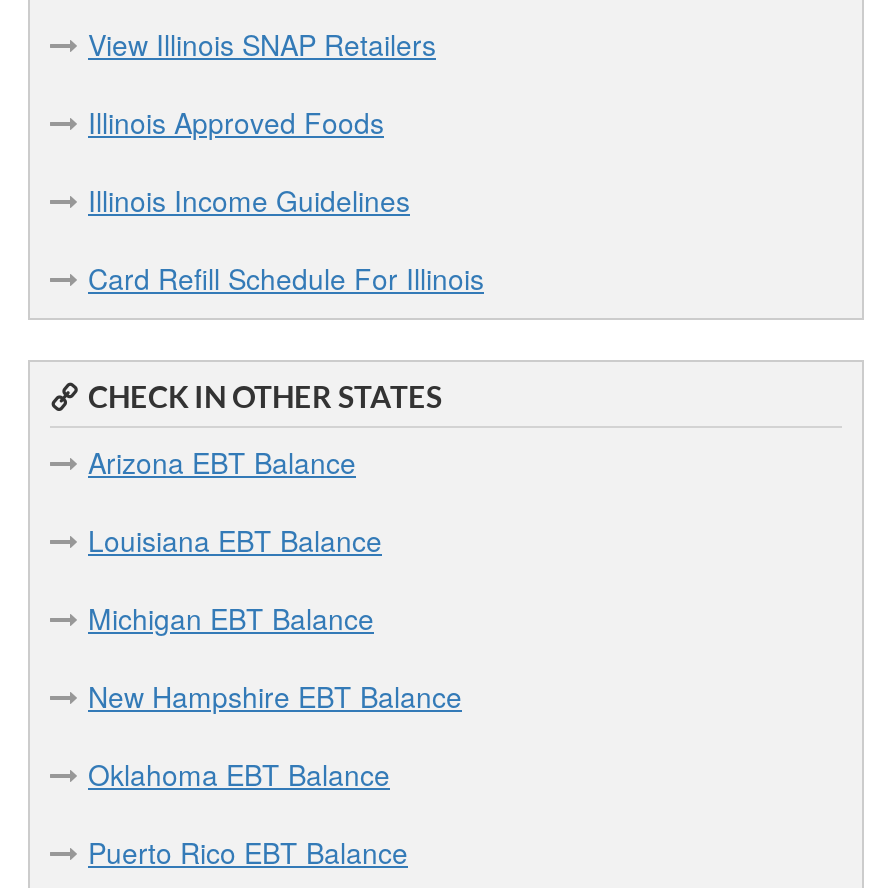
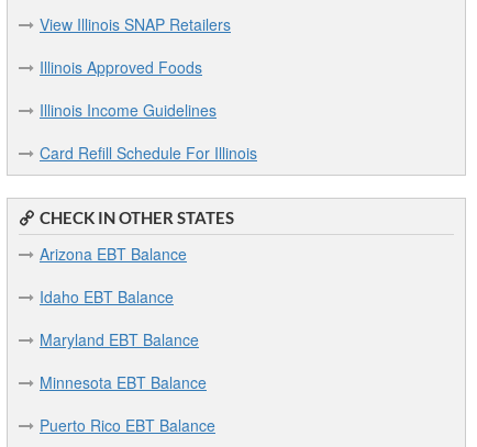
- Louisiana EBT Balance
- Michigan EBT Balance
- New Hampshire EBT Balance
- Oklahoma EBT Balance
+ Idaho EBT Balance
+ Maryland EBT Balance
+ Minnesota EBT Balance
